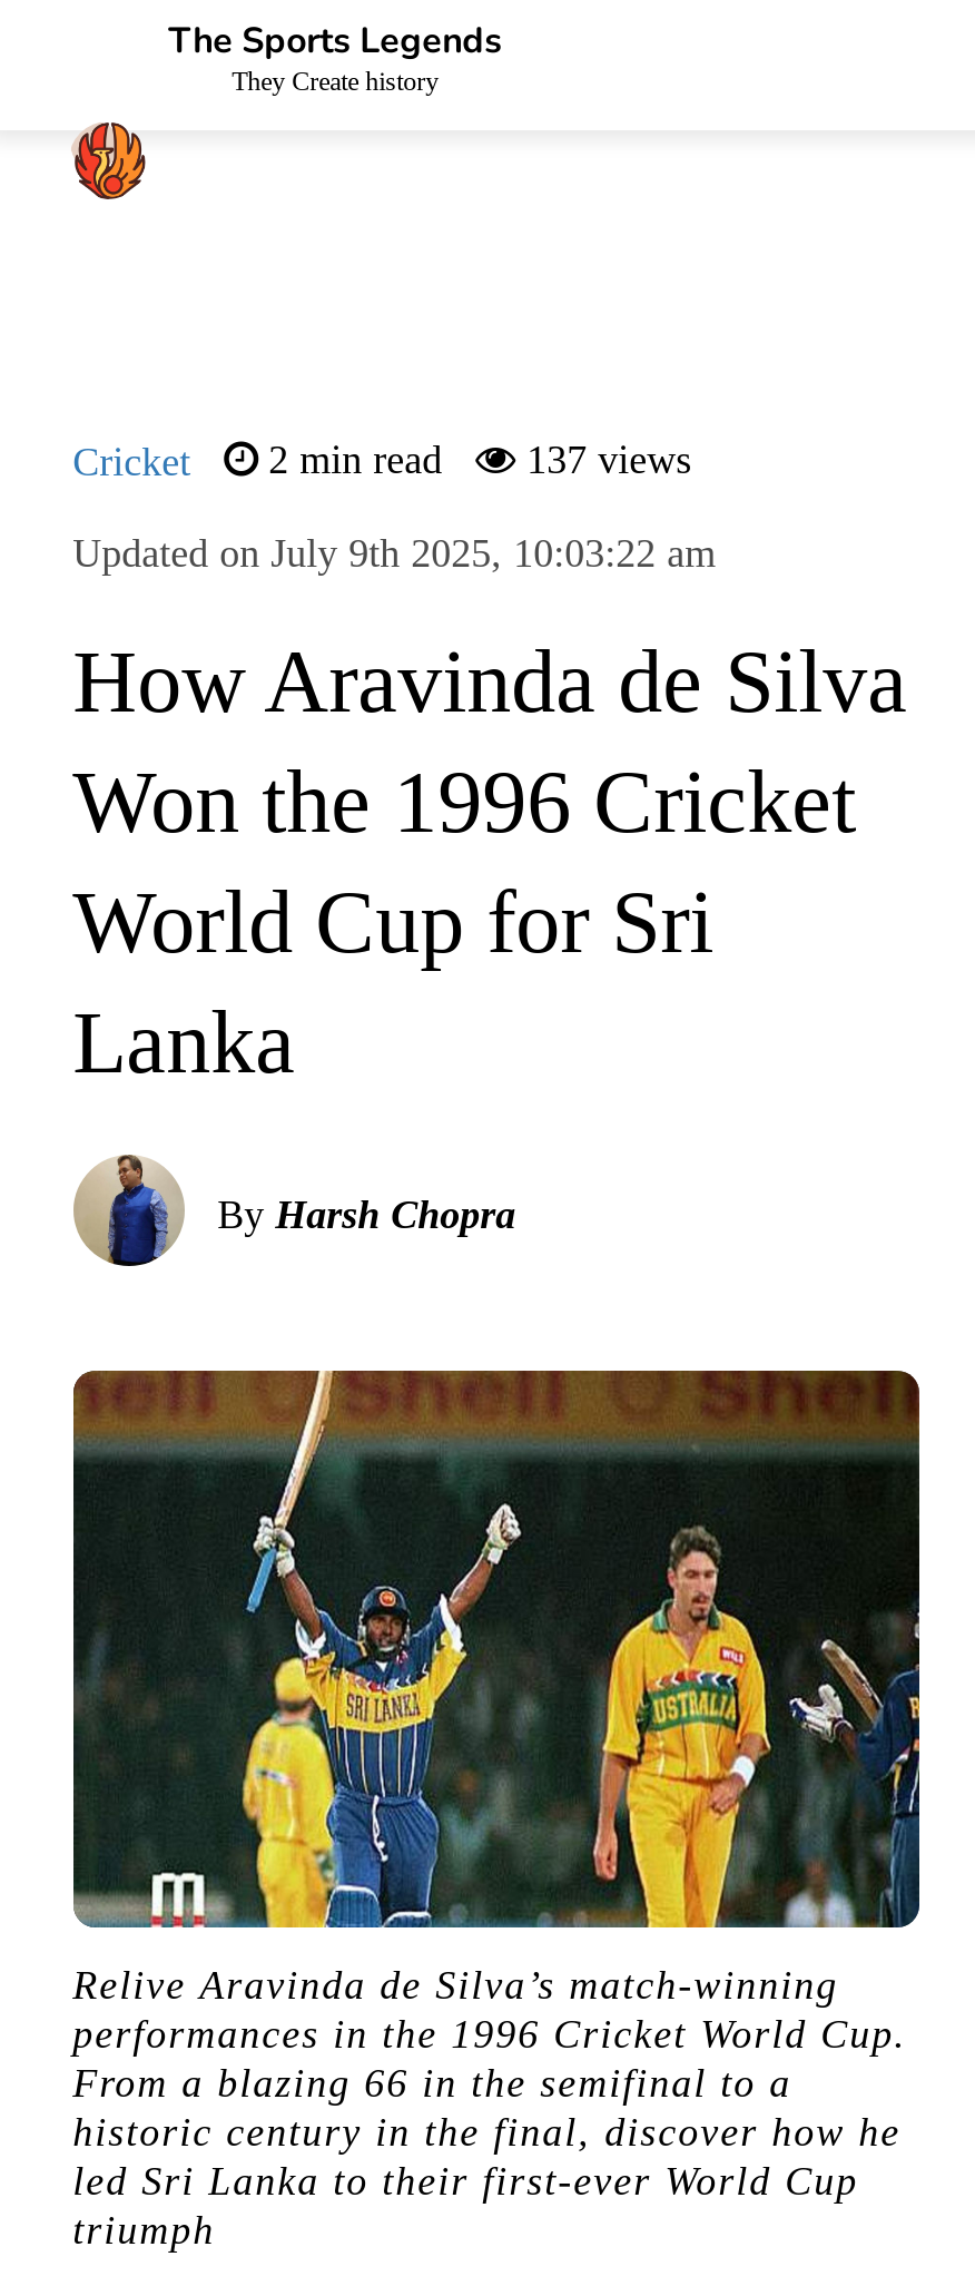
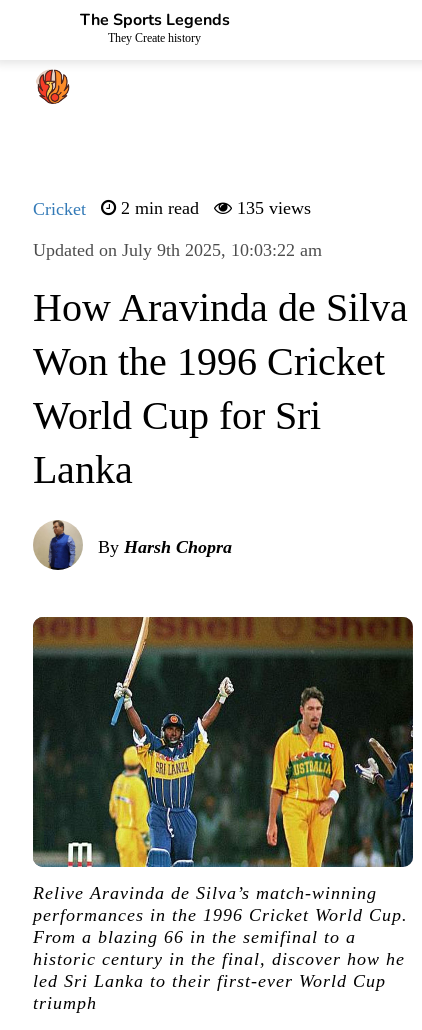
- [image]
+ [image]

- Cricket 2 min read 137 views
+ Cricket 2 min read 135 views
